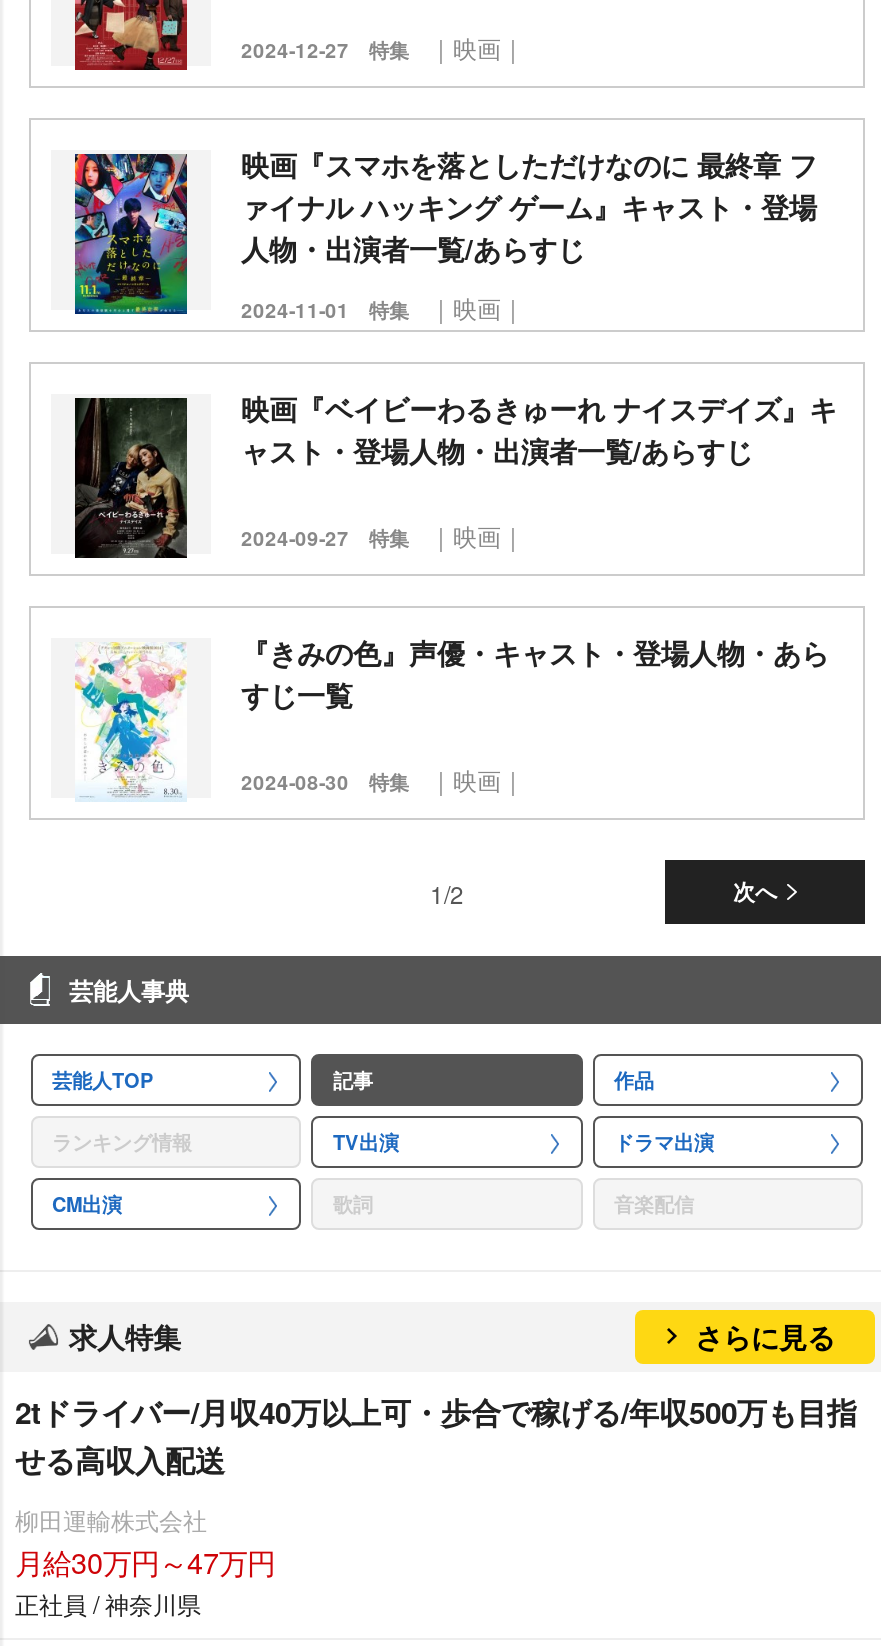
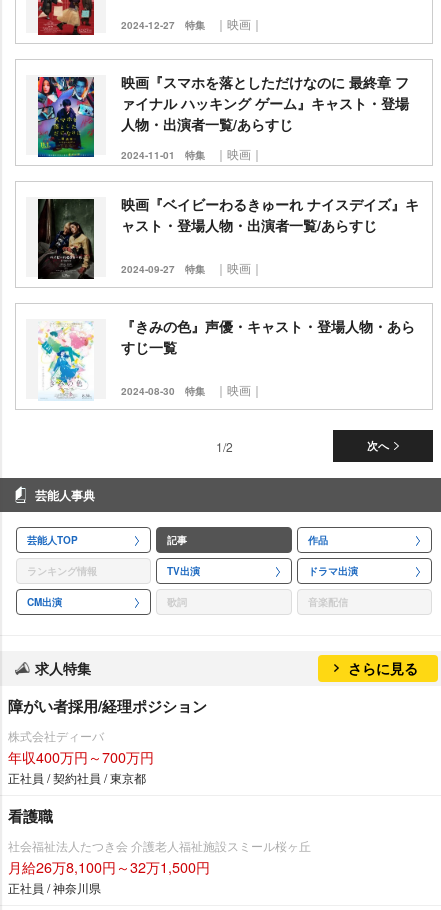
- 2tドライバー/月収40万以上可・歩合で稼げる/年収500万も目指
- せる高収入配送
- 柳田運輸株式会社
- 月給30万円～47万円
+ 障がい者採用/経理ポジション
+ 株式会社ディーバ
+ 年収400万円～700万円
+ 正社員 / 契約社員 / 東京都
+ 看護職
+ 社会福祉法人たつき会 介護老人福祉施設スミール桜ヶ丘
+ 月給26万8,100円～32万1,500円
